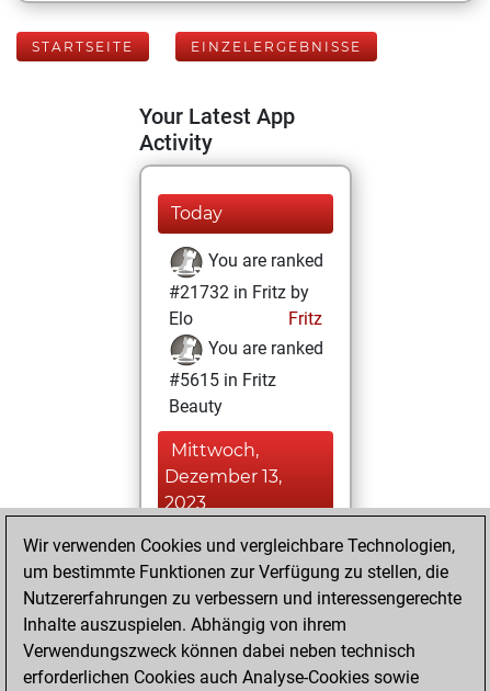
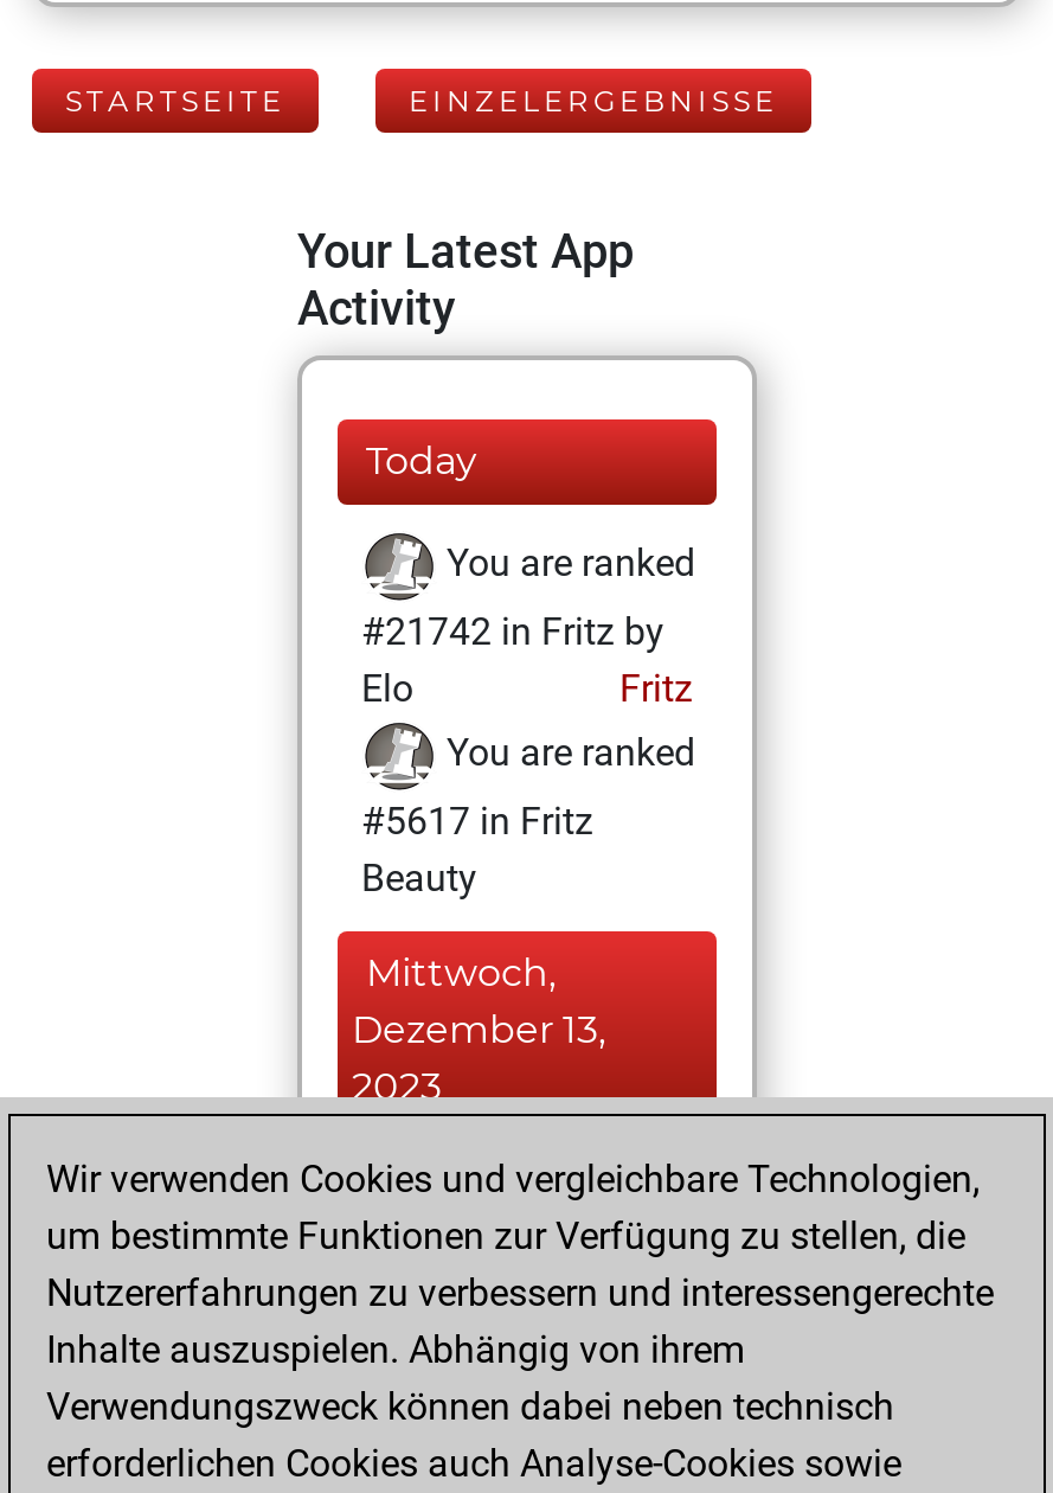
- #21732 in Fritz by
+ #21742 in Fritz by

- #5615 in Fritz
+ #5617 in Fritz
